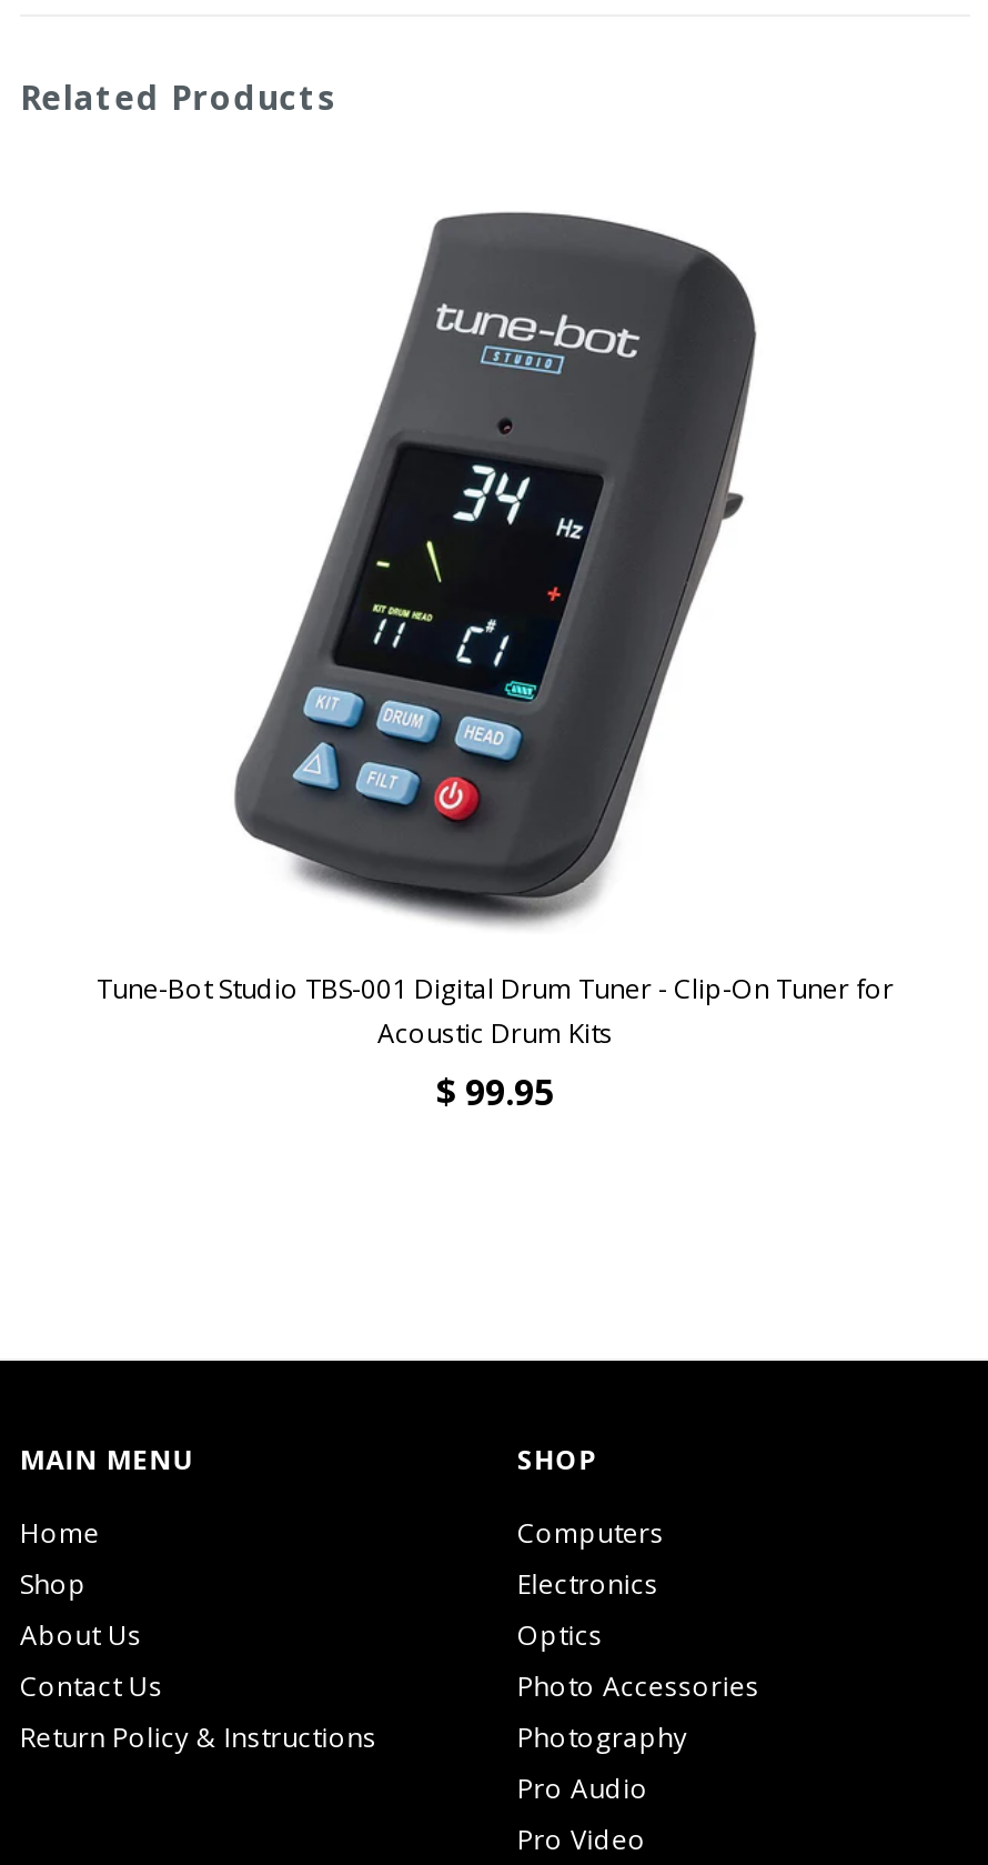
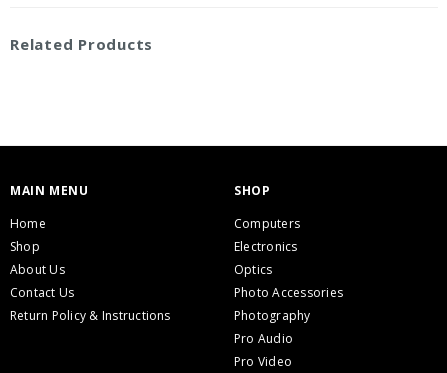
- [image]
- Tune-Bot Studio TBS-001 Digital Drum Tuner - Clip-On Tuner for
- Acoustic Drum Kits
- $ 99.95
